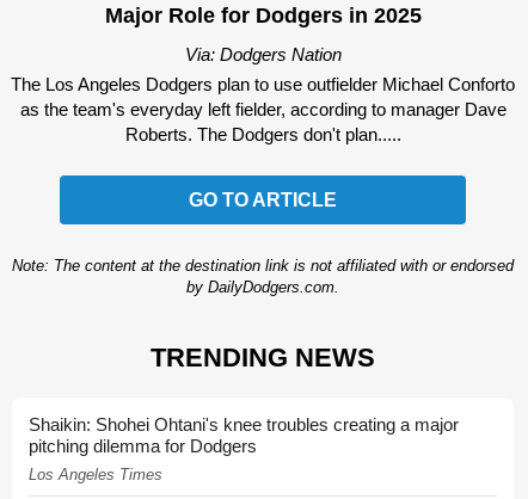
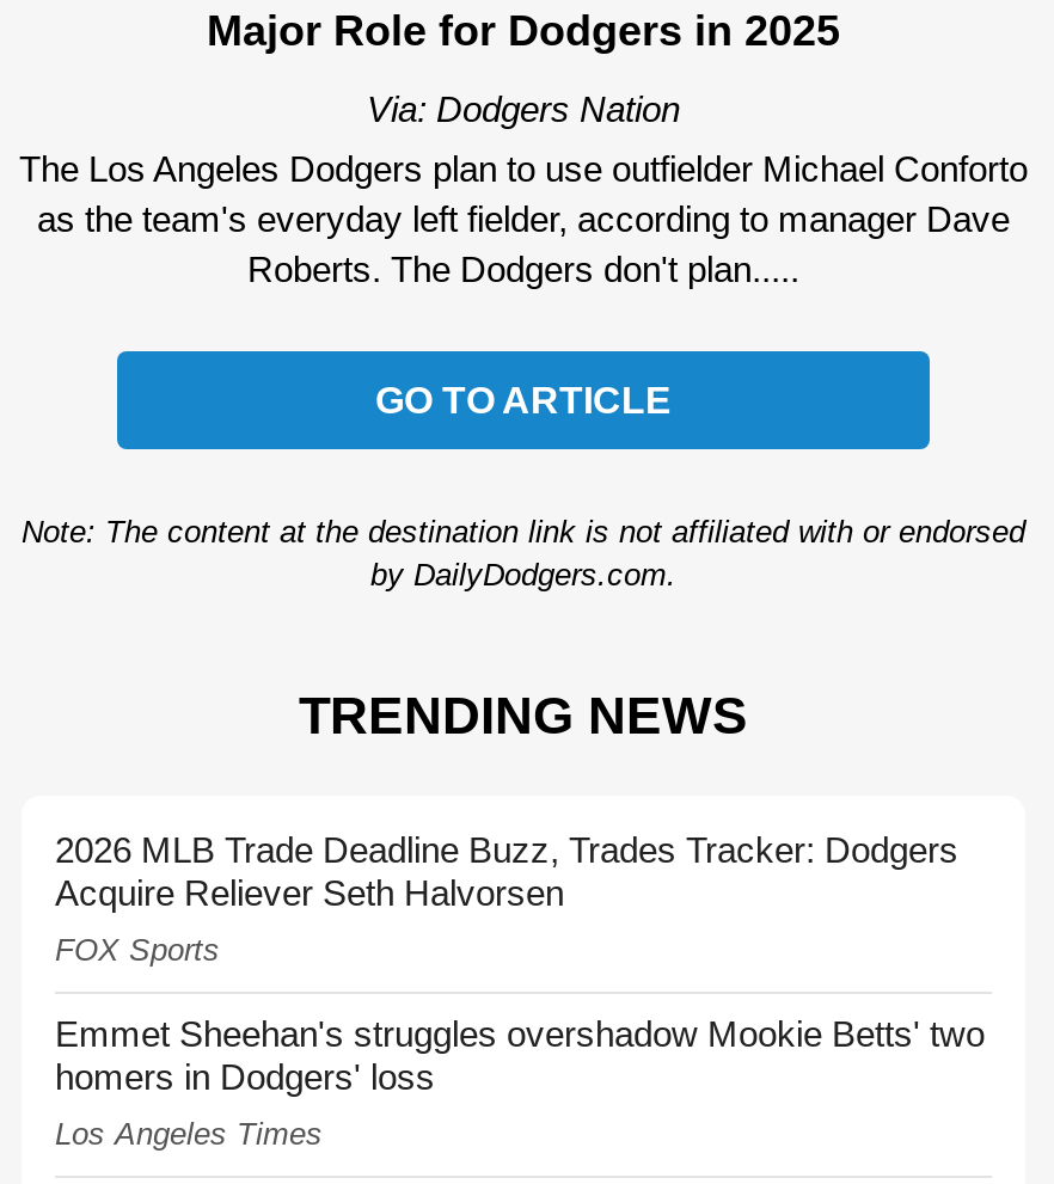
- Shaikin: Shohei Ohtani's knee troubles creating a major
- pitching dilemma for Dodgers
+ 2026 MLB Trade Deadline Buzz, Trades Tracker: Dodgers
+ Acquire Reliever Seth Halvorsen
+ FOX Sports
+ Emmet Sheehan's struggles overshadow Mookie Betts' two
+ homers in Dodgers' loss
